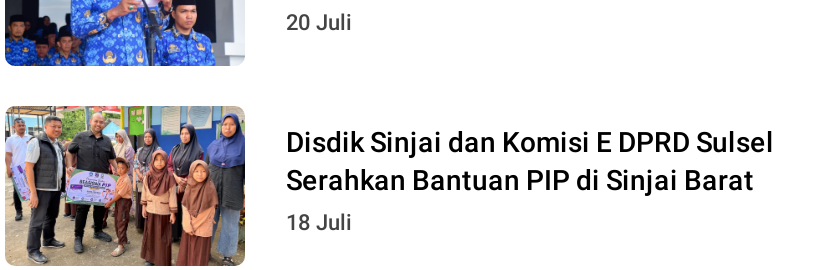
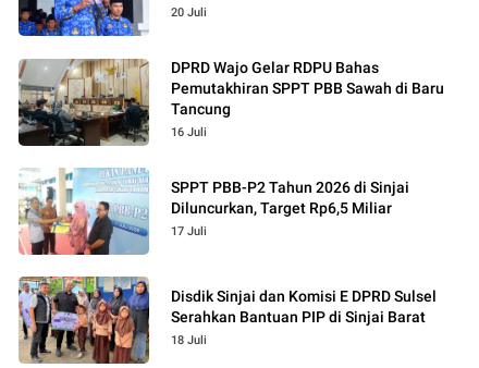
+ [image]
+ DPRD Wajo Gelar RDPU Bahas
+ Pemutakhiran SPPT PBB Sawah di Baru
+ Tancung
+ 16 Juli
+ SPPT PBB-P2 Tahun 2026 di Sinjai
+ Diluncurkan, Target Rp6,5 Miliar
+ 17 Juli

+ [image]
